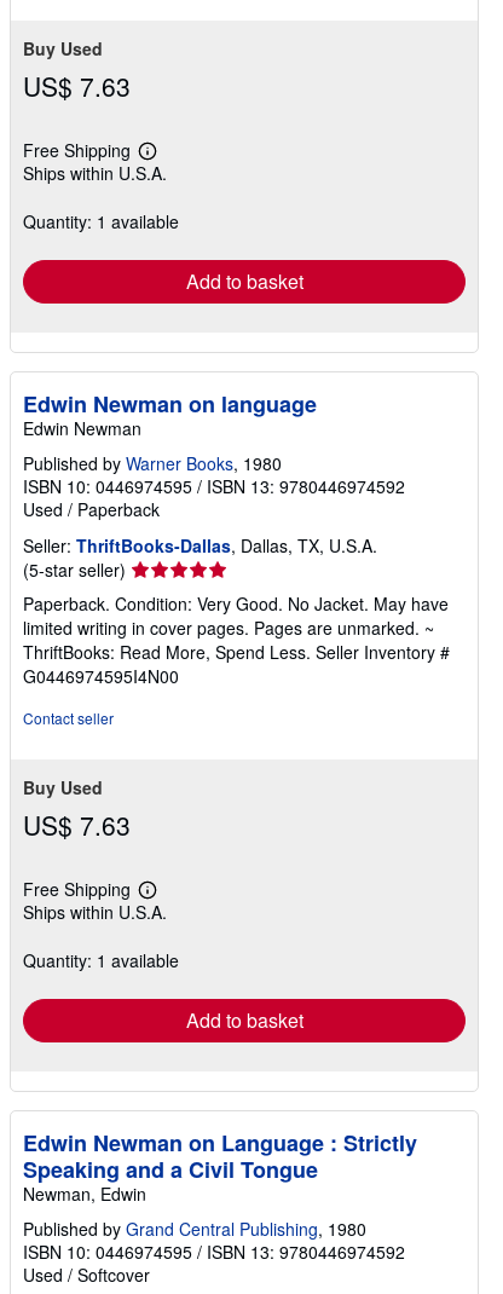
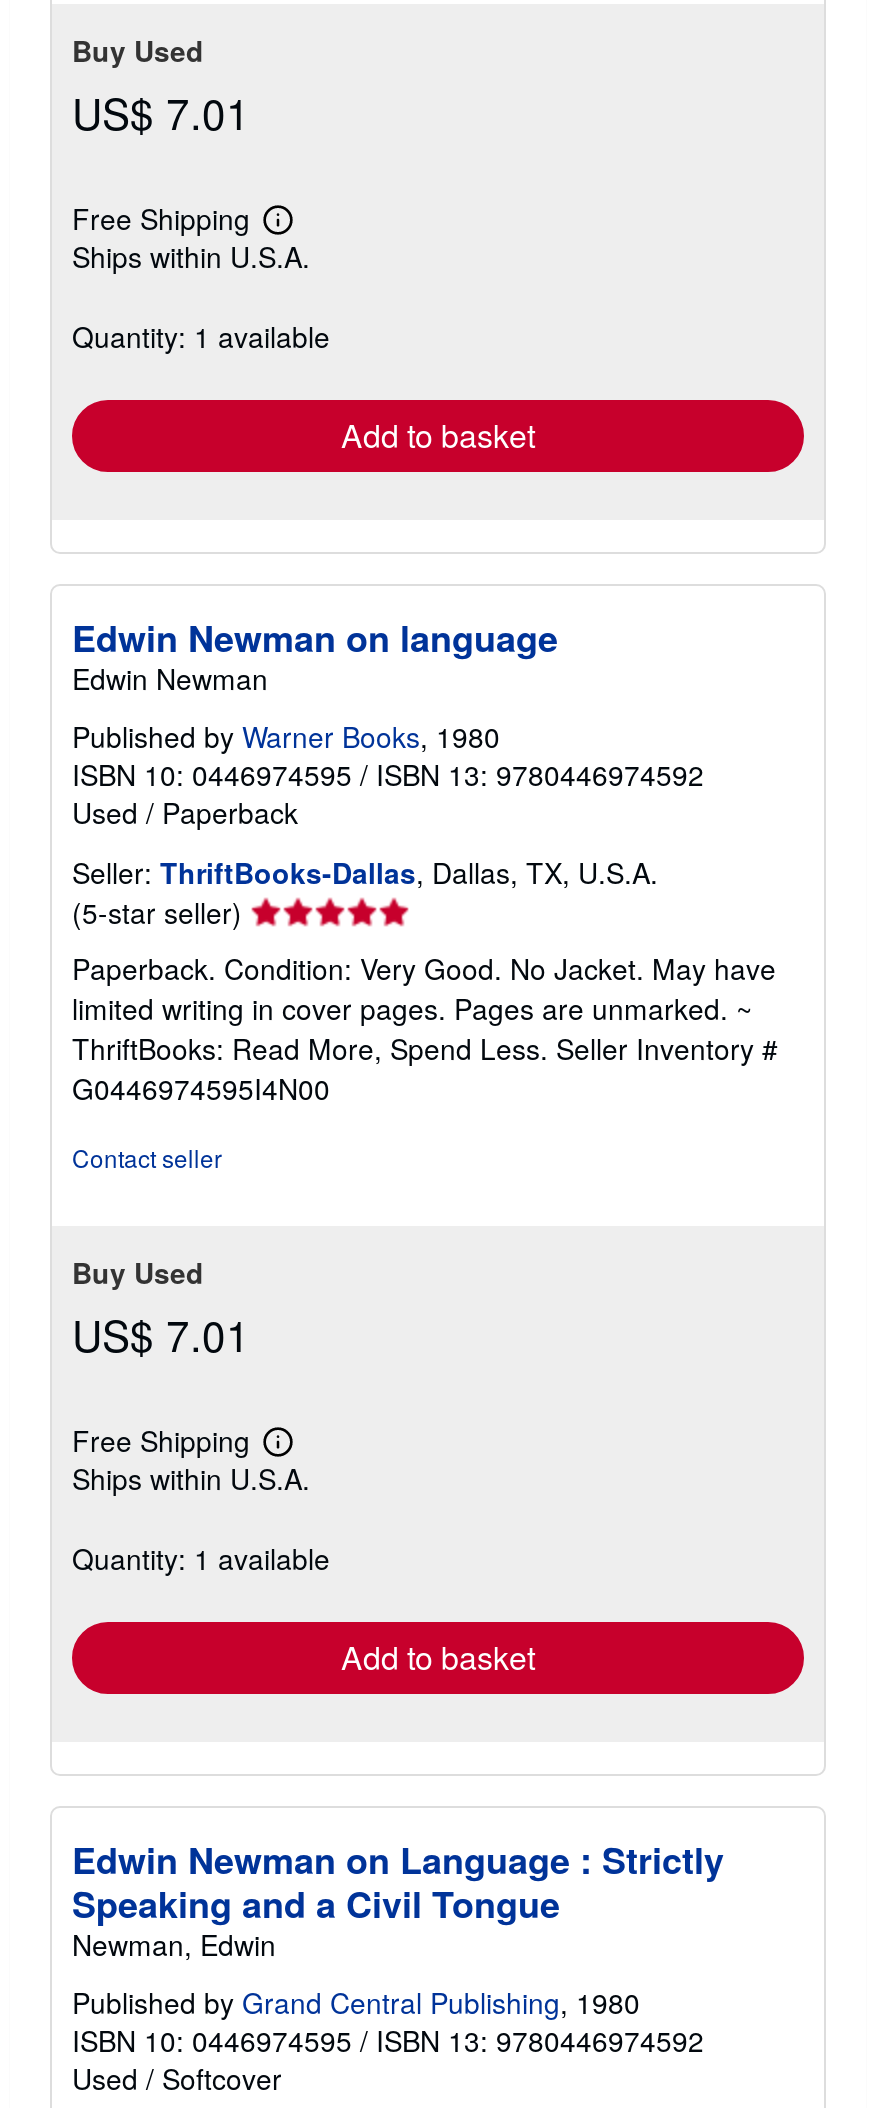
- US$ 7.63
+ US$ 7.01

- US$ 7.63
+ US$ 7.01
